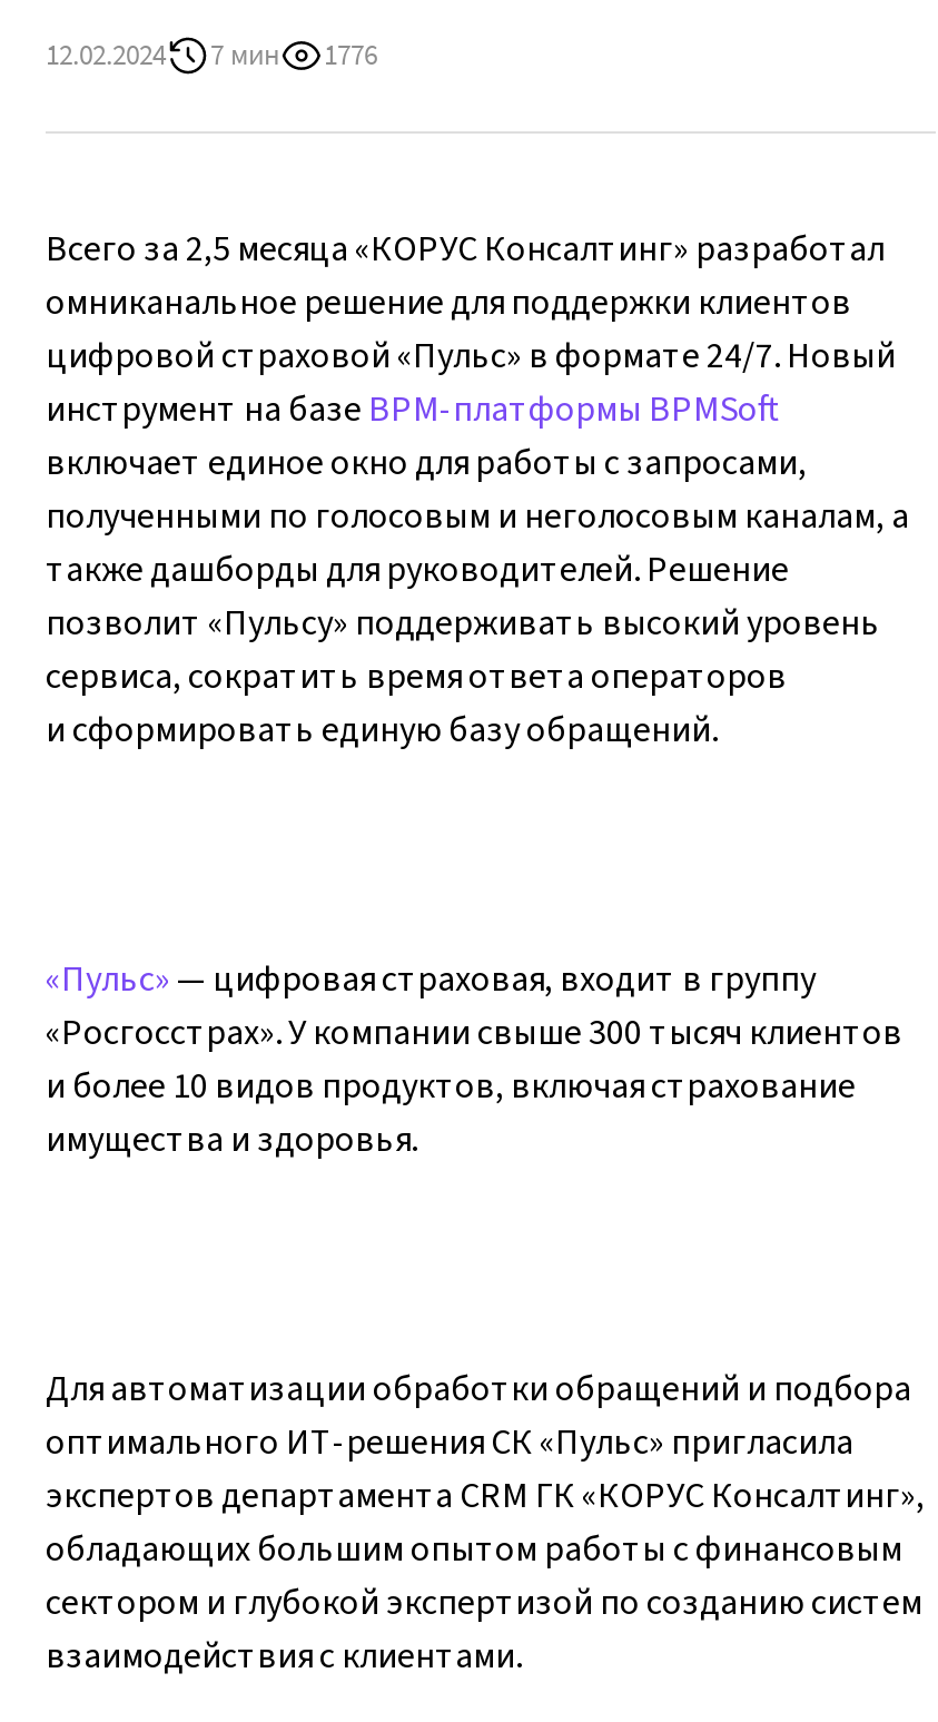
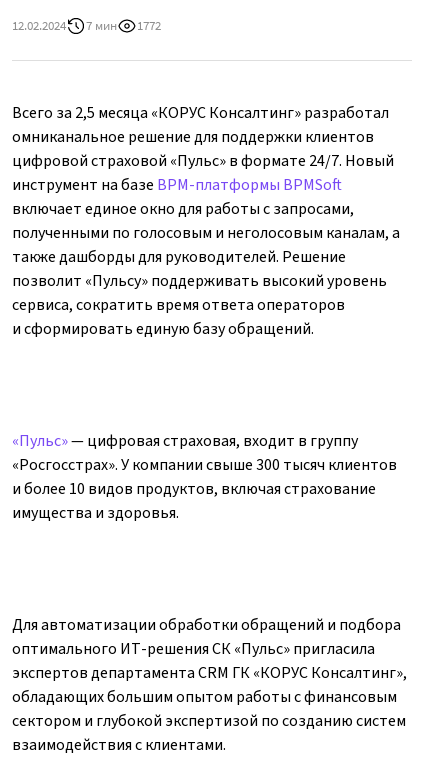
- 12.02.2024 7 мин 1776
+ 12.02.2024 7 мин 1772
